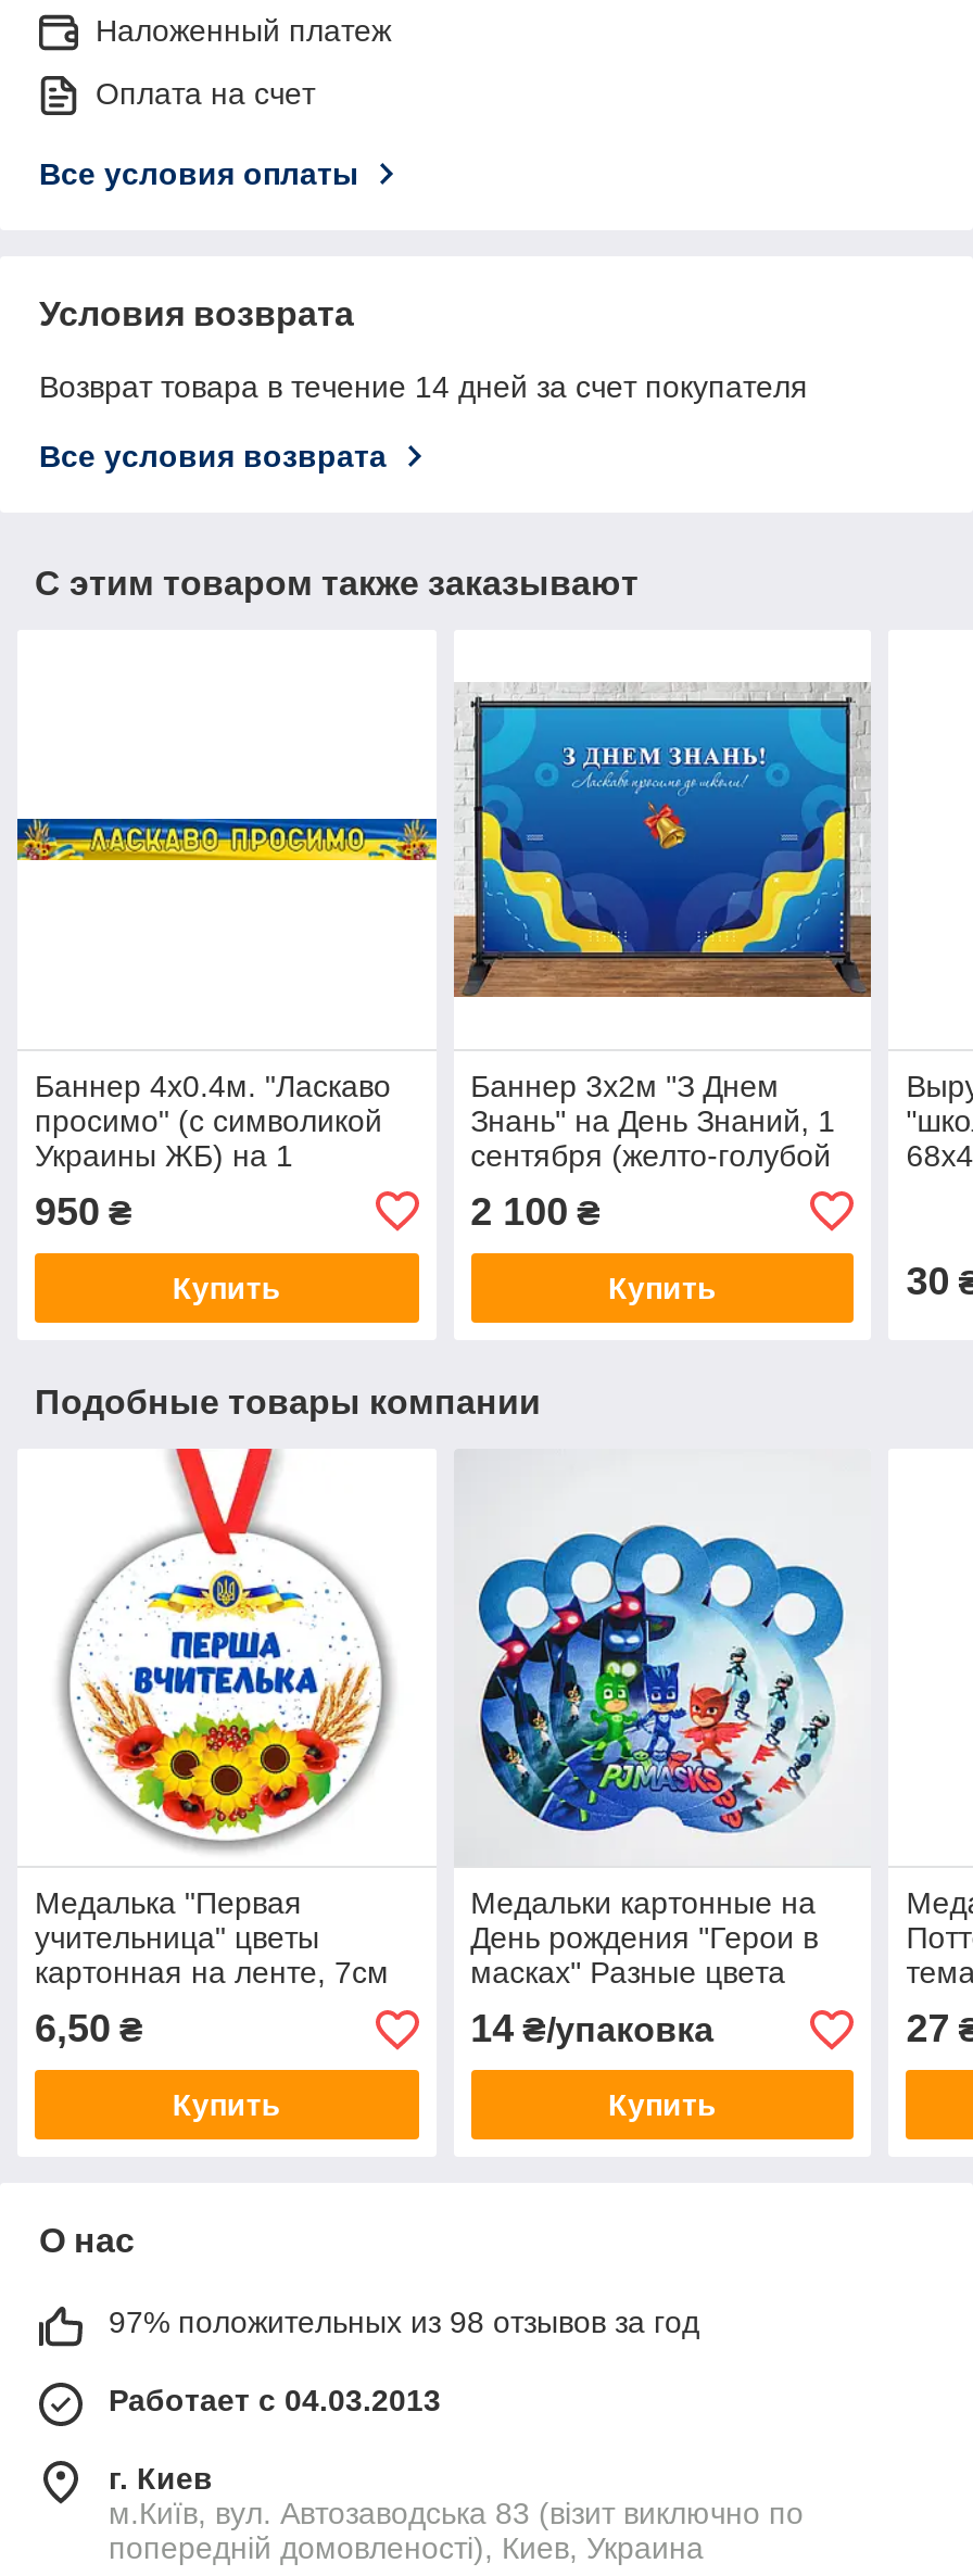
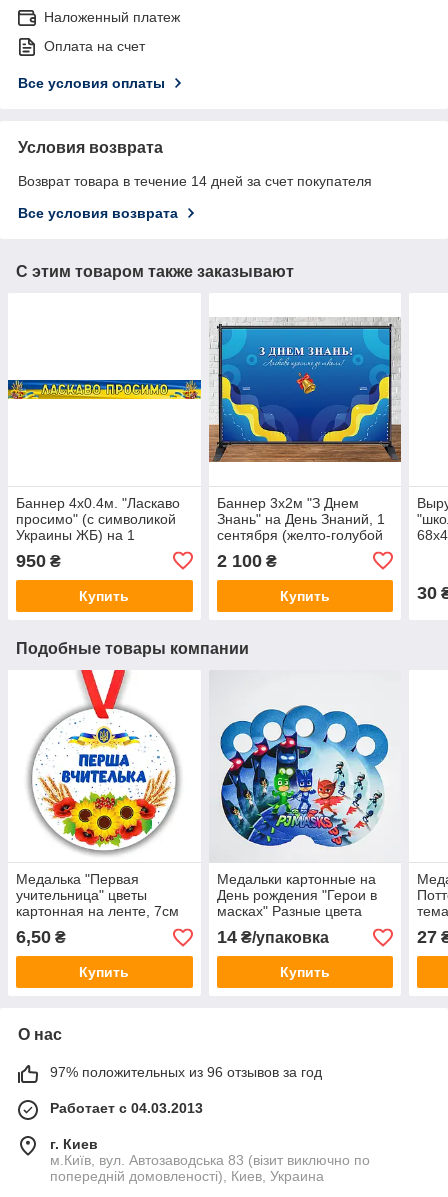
- 97% положительных из 98 отзывов за год
+ 97% положительных из 96 отзывов за год
